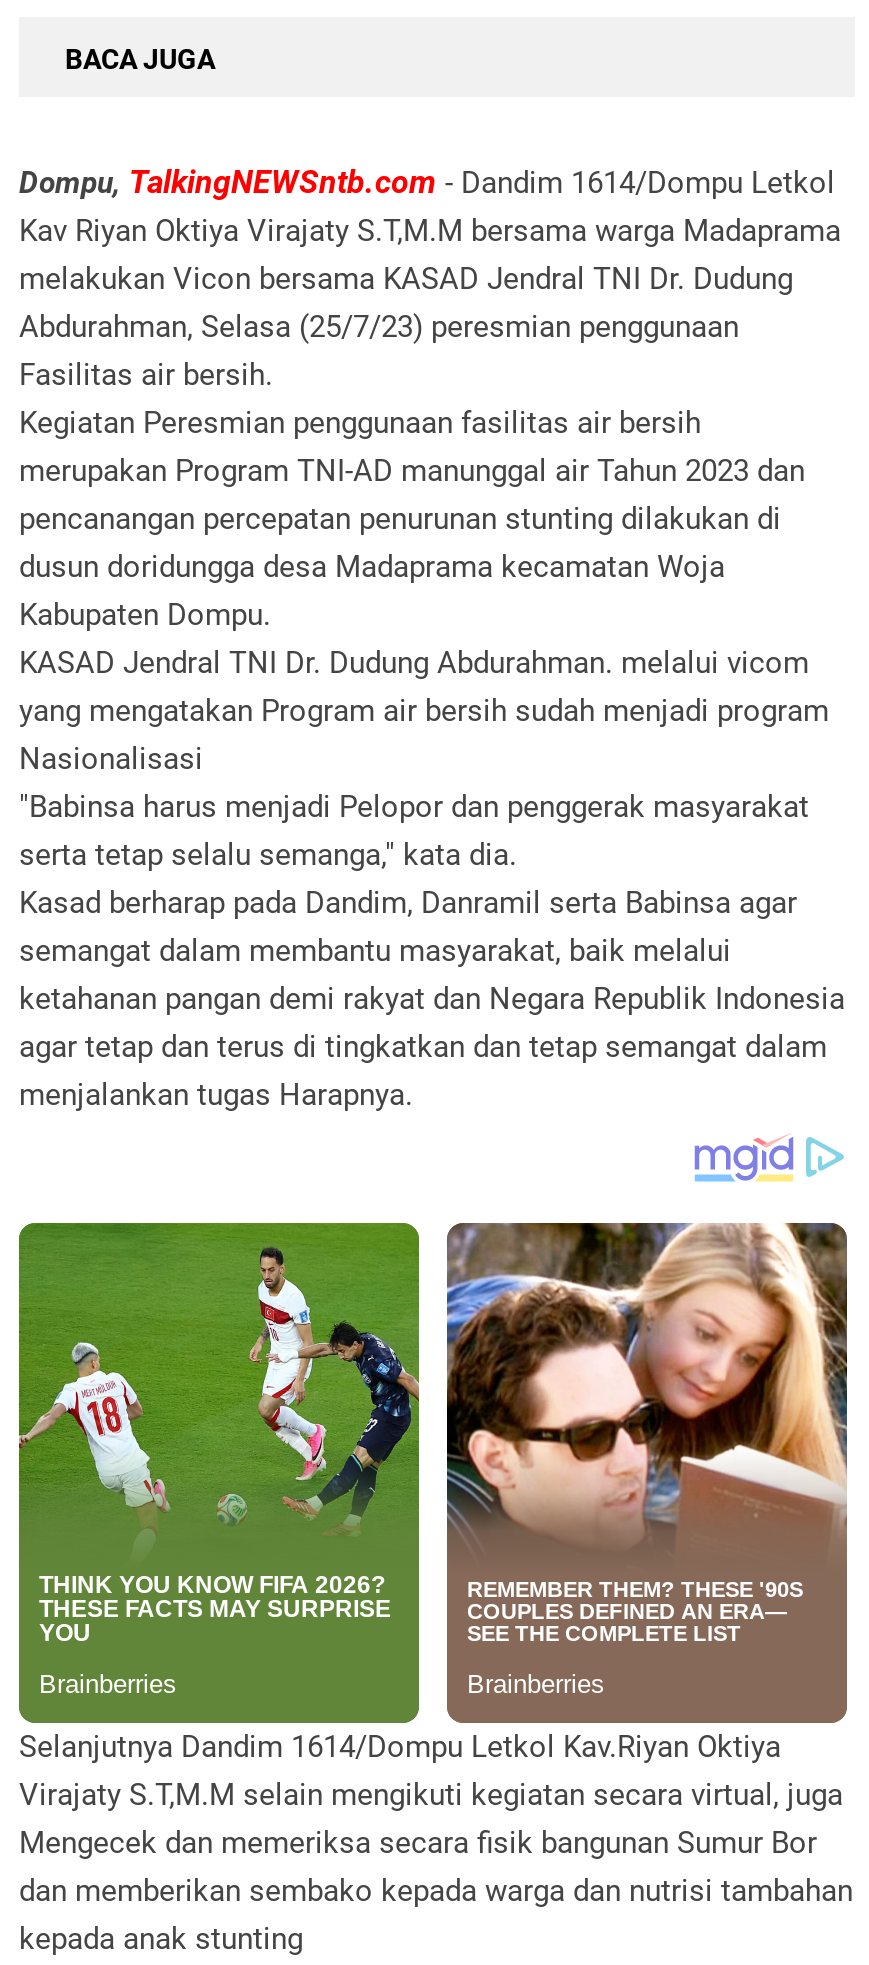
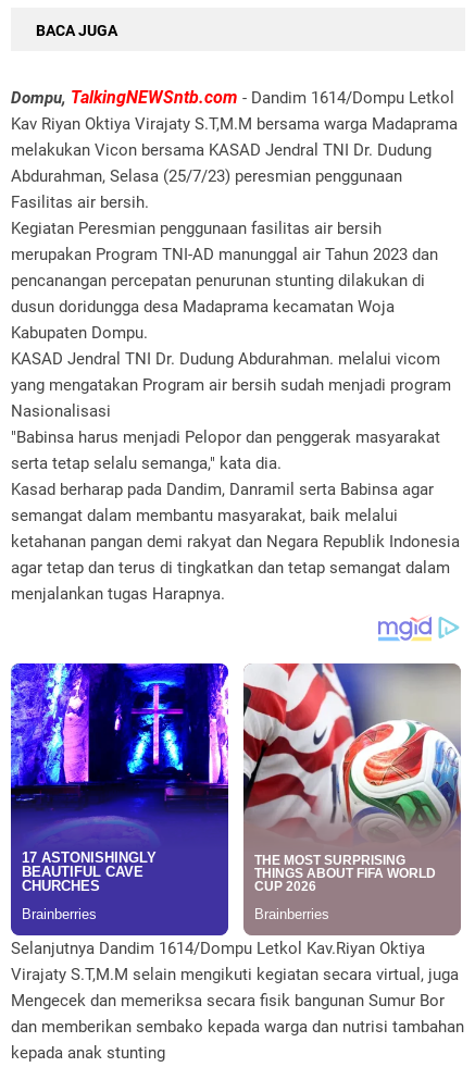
- [image]
+ [image]

- [image]
+ [image]
